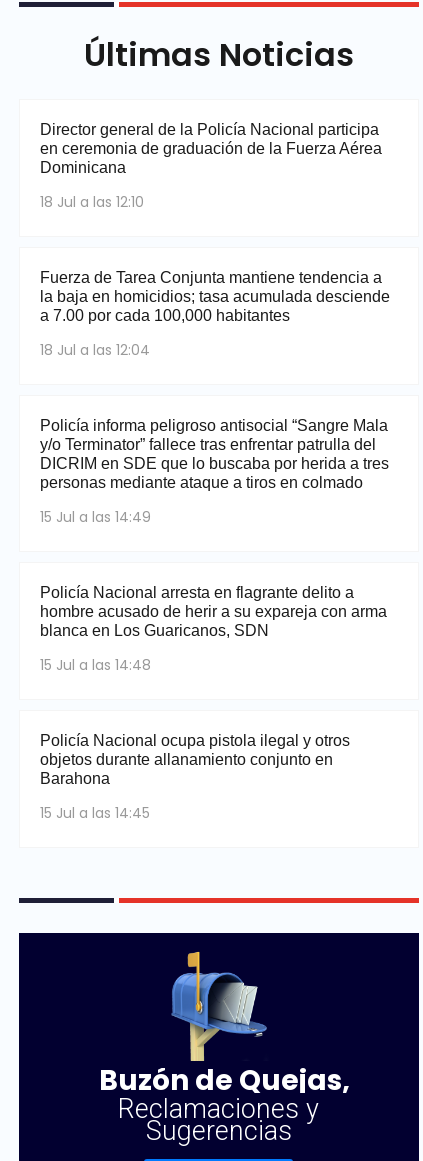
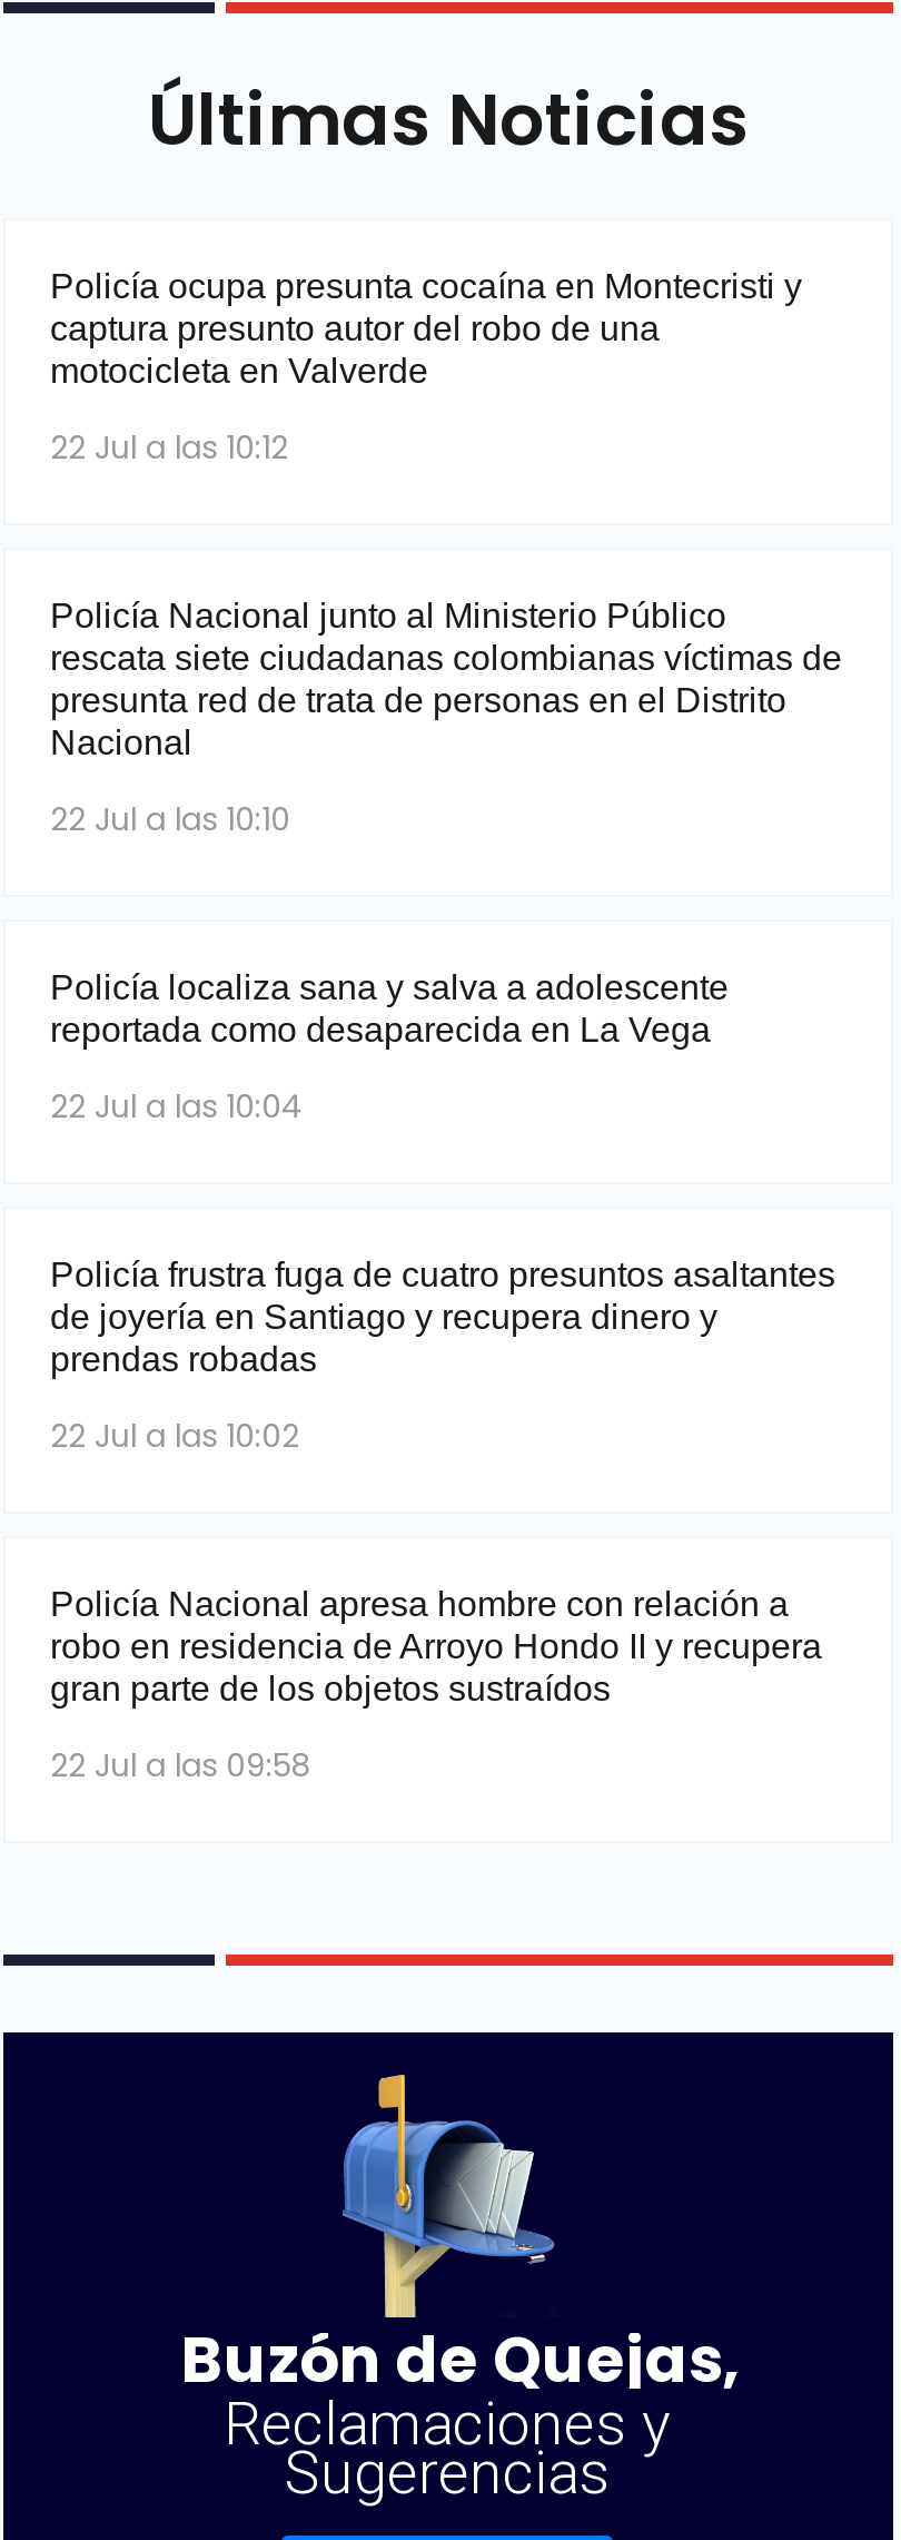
- Director general de la Policía Nacional participa
- en ceremonia de graduación de la Fuerza Aérea
- Dominicana
+ Policía ocupa presunta cocaína en Montecristi y
+ captura presunto autor del robo de una
+ motocicleta en Valverde

- 18 Jul a las 12:10
+ 22 Jul a las 10:12

- Fuerza de Tarea Conjunta mantiene tendencia a
- la baja en homicidios; tasa acumulada desciende
- a 7.00 por cada 100,000 habitantes
+ Policía Nacional junto al Ministerio Público
+ rescata siete ciudadanas colombianas víctimas de
+ presunta red de trata de personas en el Distrito
+ Nacional

- 18 Jul a las 12:04
+ 22 Jul a las 10:10

- Policía informa peligroso antisocial “Sangre Mala
- y/o Terminator” fallece tras enfrentar patrulla del
- DICRIM en SDE que lo buscaba por herida a tres
- personas mediante ataque a tiros en colmado
+ Policía localiza sana y salva a adolescente
+ reportada como desaparecida en La Vega

- 15 Jul a las 14:49
+ 22 Jul a las 10:04

- Policía Nacional arresta en flagrante delito a
- hombre acusado de herir a su expareja con arma
- blanca en Los Guaricanos, SDN
+ Policía frustra fuga de cuatro presuntos asaltantes
+ de joyería en Santiago y recupera dinero y
+ prendas robadas

- 15 Jul a las 14:48
+ 22 Jul a las 10:02

- Policía Nacional ocupa pistola ilegal y otros
- objetos durante allanamiento conjunto en
- Barahona
+ Policía Nacional apresa hombre con relación a
+ robo en residencia de Arroyo Hondo II y recupera
+ gran parte de los objetos sustraídos

- 15 Jul a las 14:45
+ 22 Jul a las 09:58
